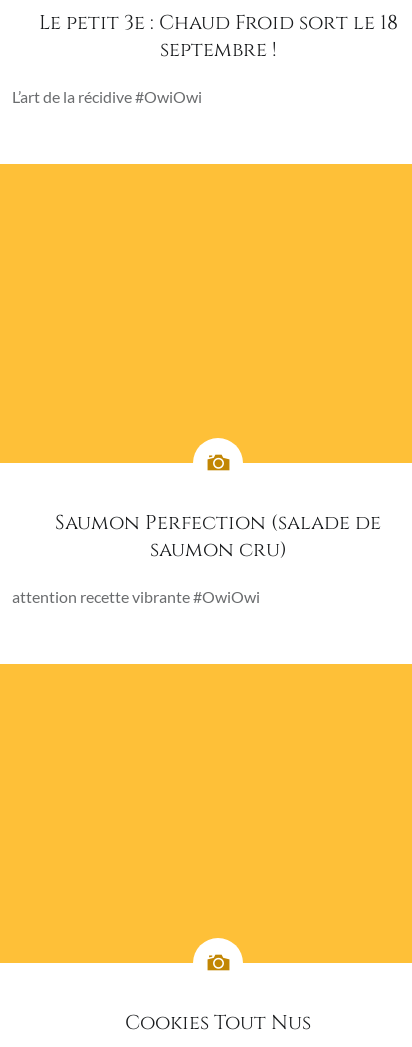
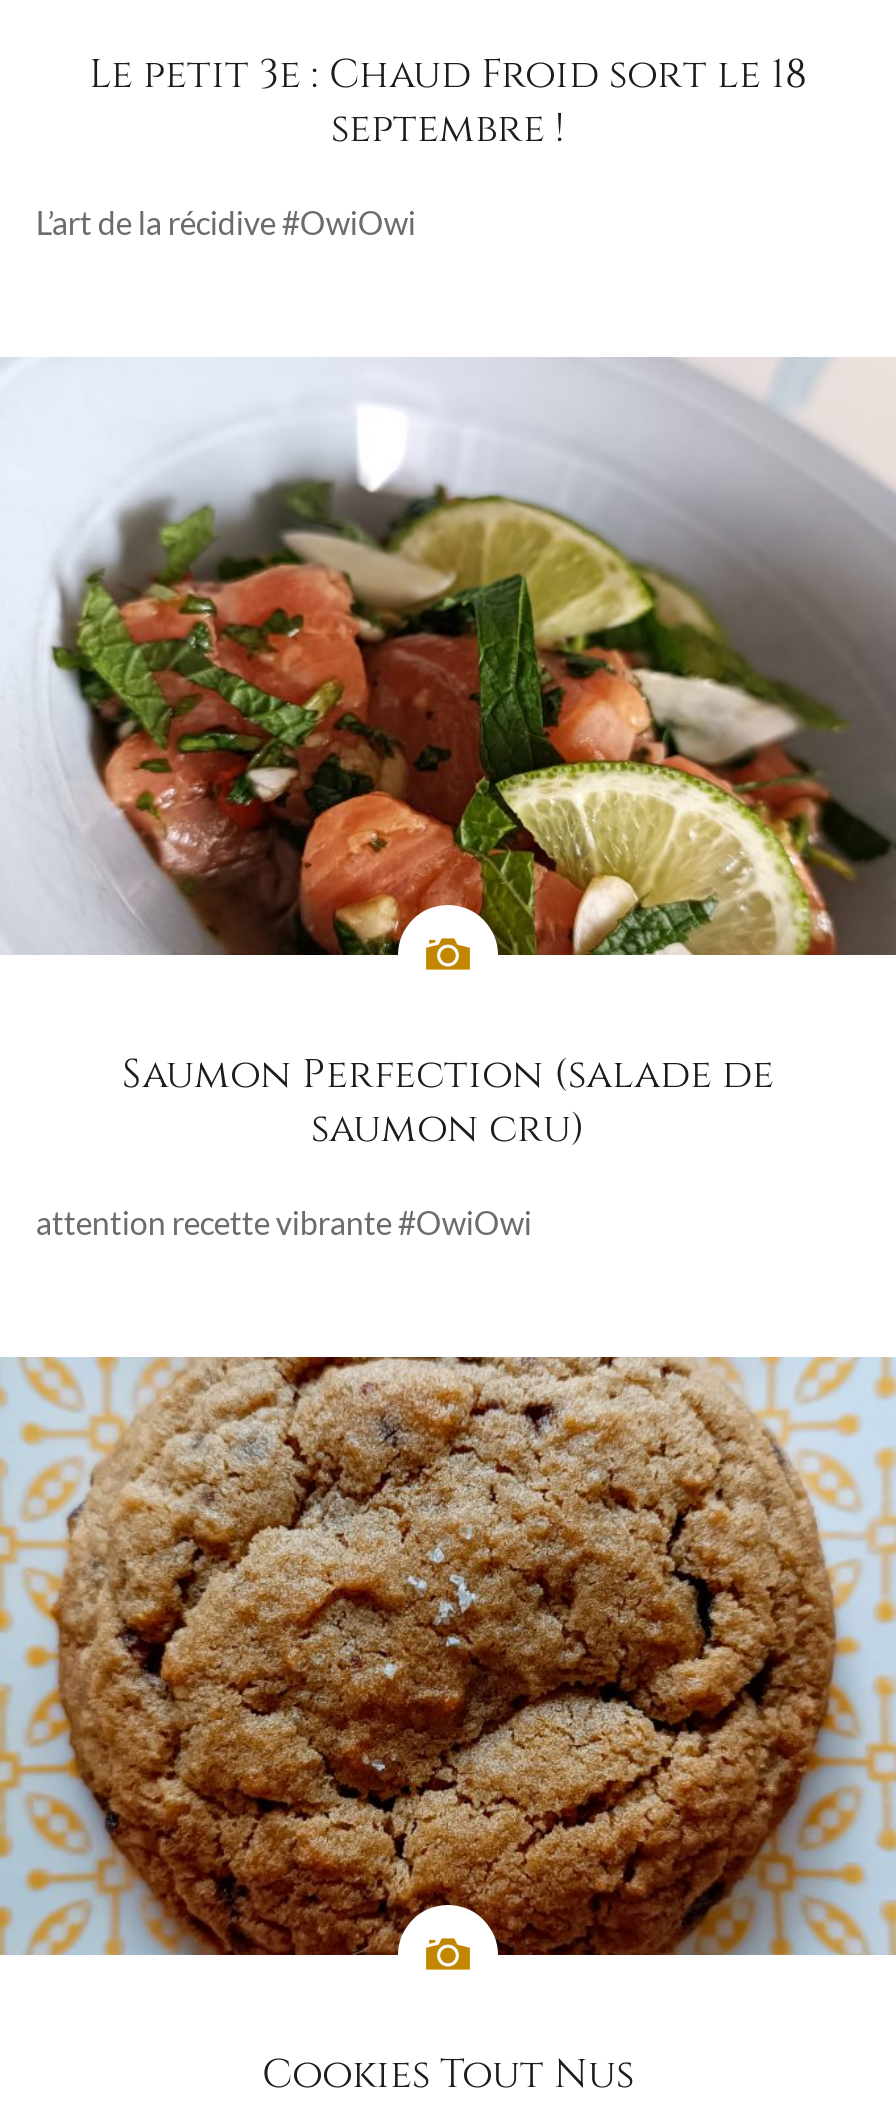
+ [image]

+ [image]
